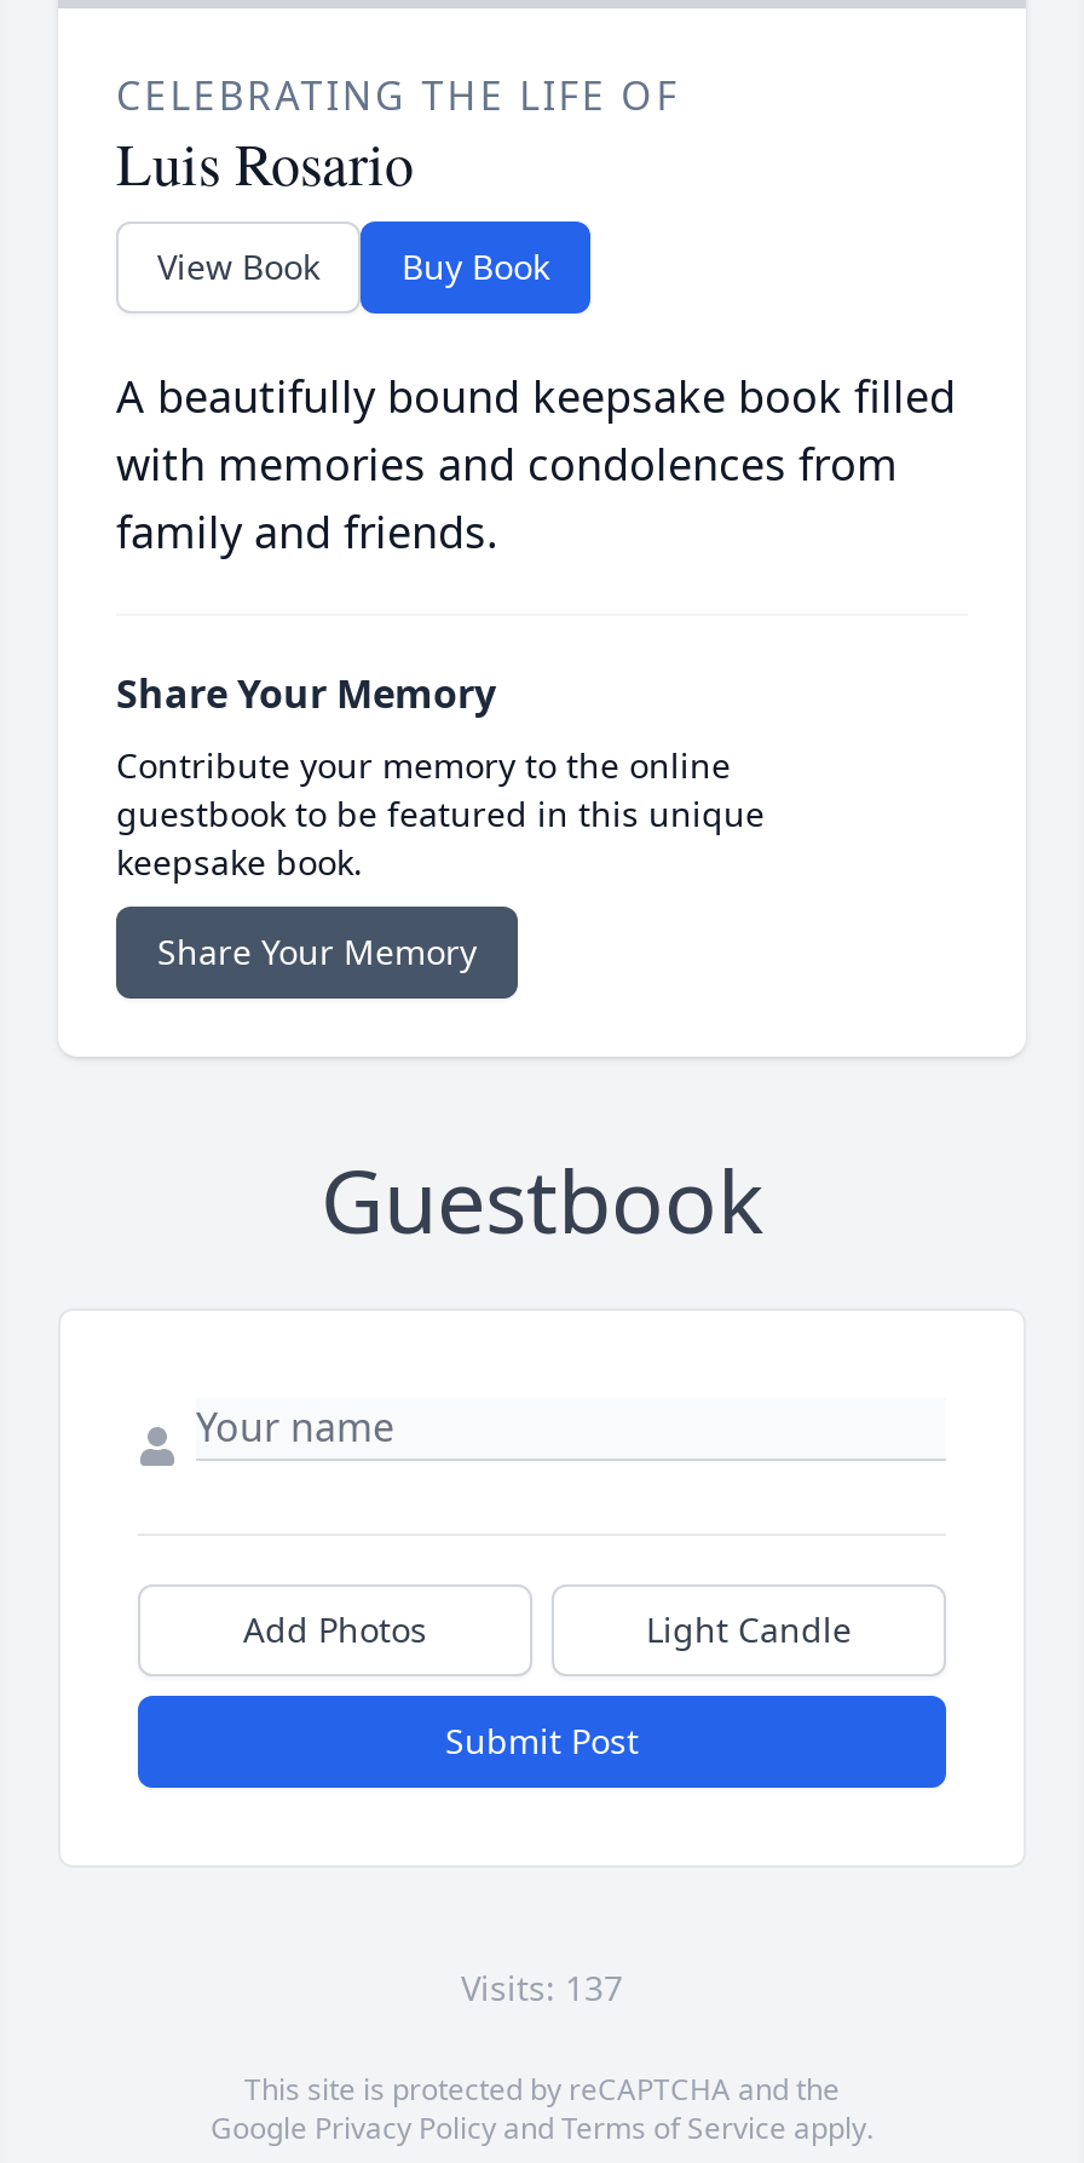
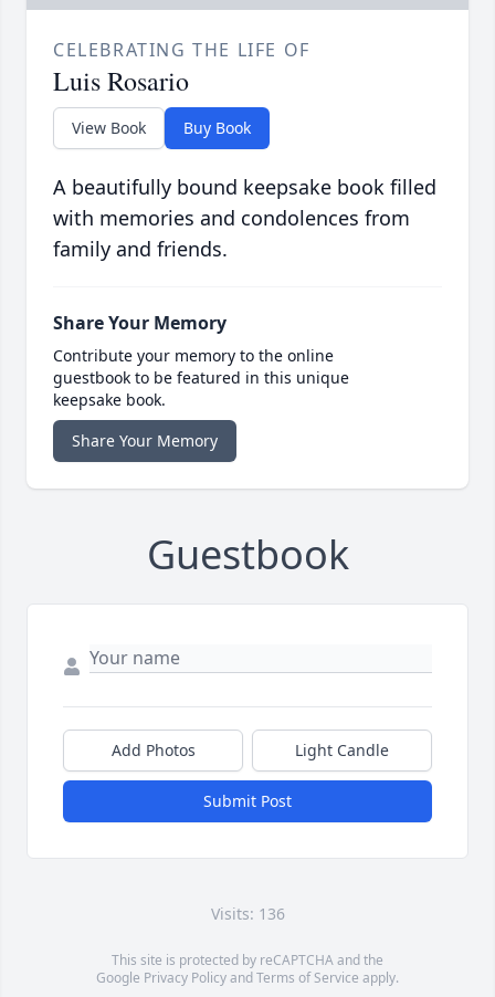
- Visits: 137
+ Visits: 136
